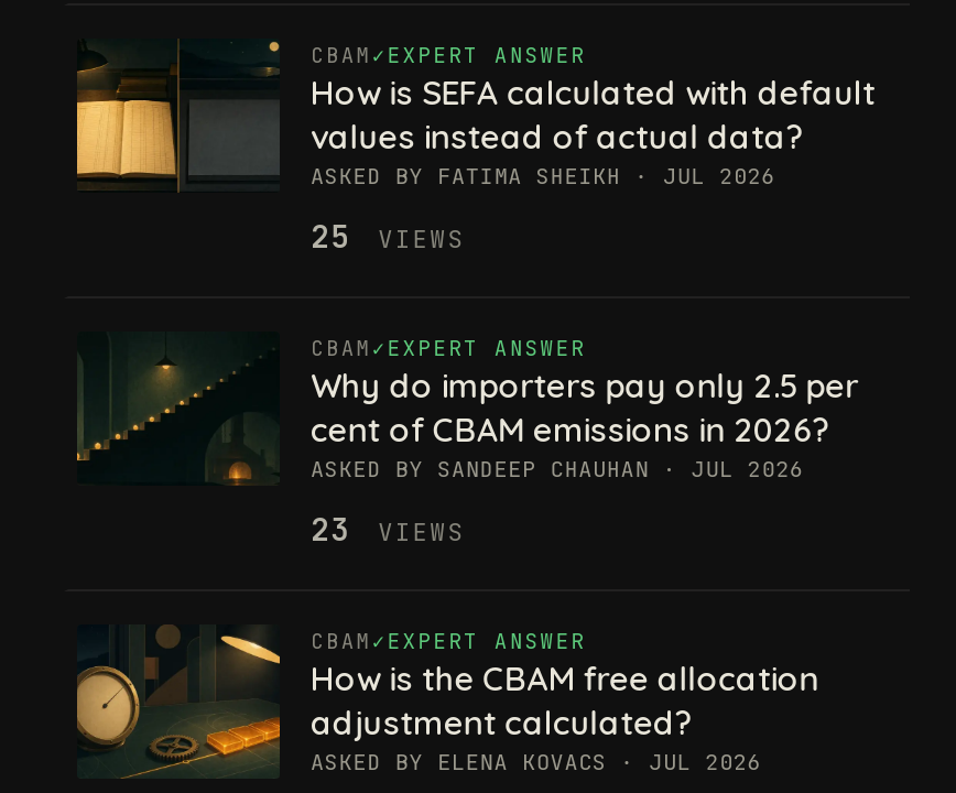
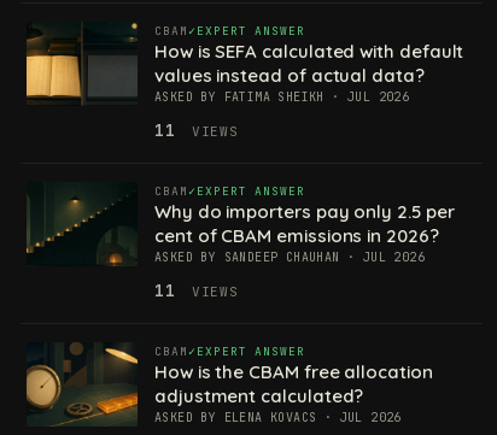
- 25 VIEWS
+ 11 VIEWS

- 23 VIEWS
+ 11 VIEWS
